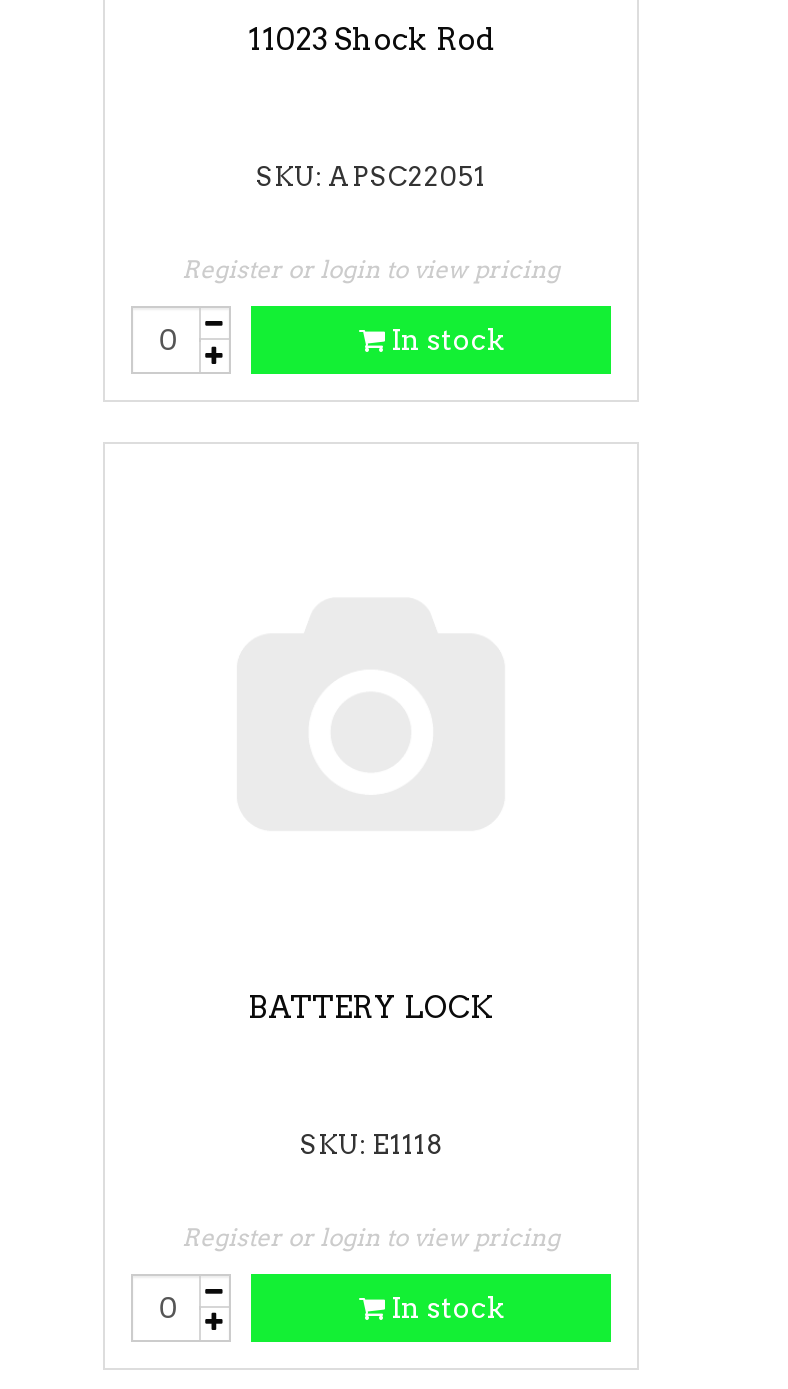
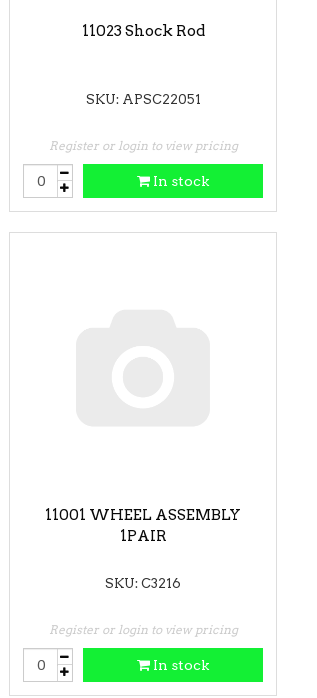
- BATTERY LOCK
+ 11001 WHEEL ASSEMBLY
+ 1PAIR

- SKU: E1118
+ SKU: C3216
